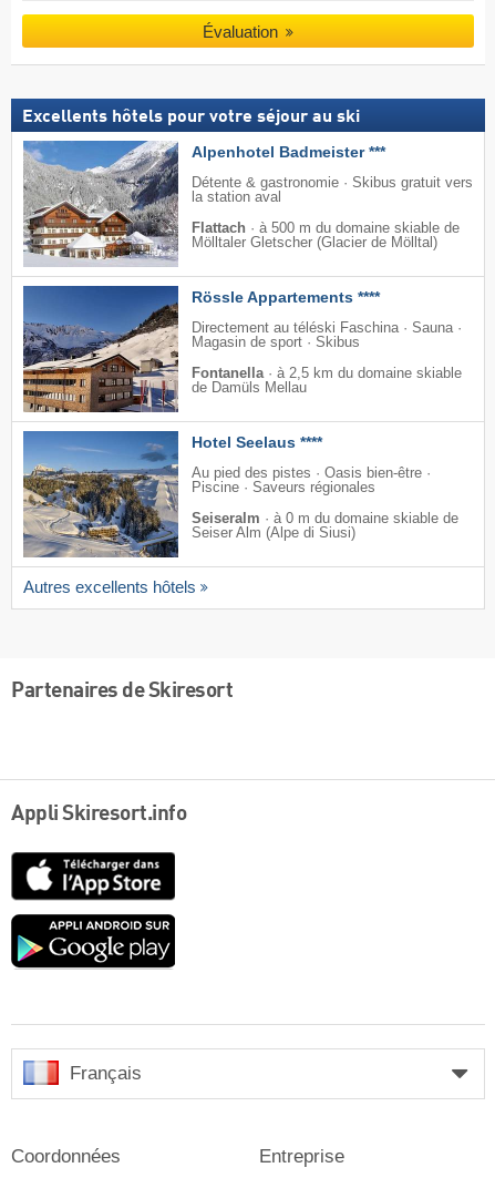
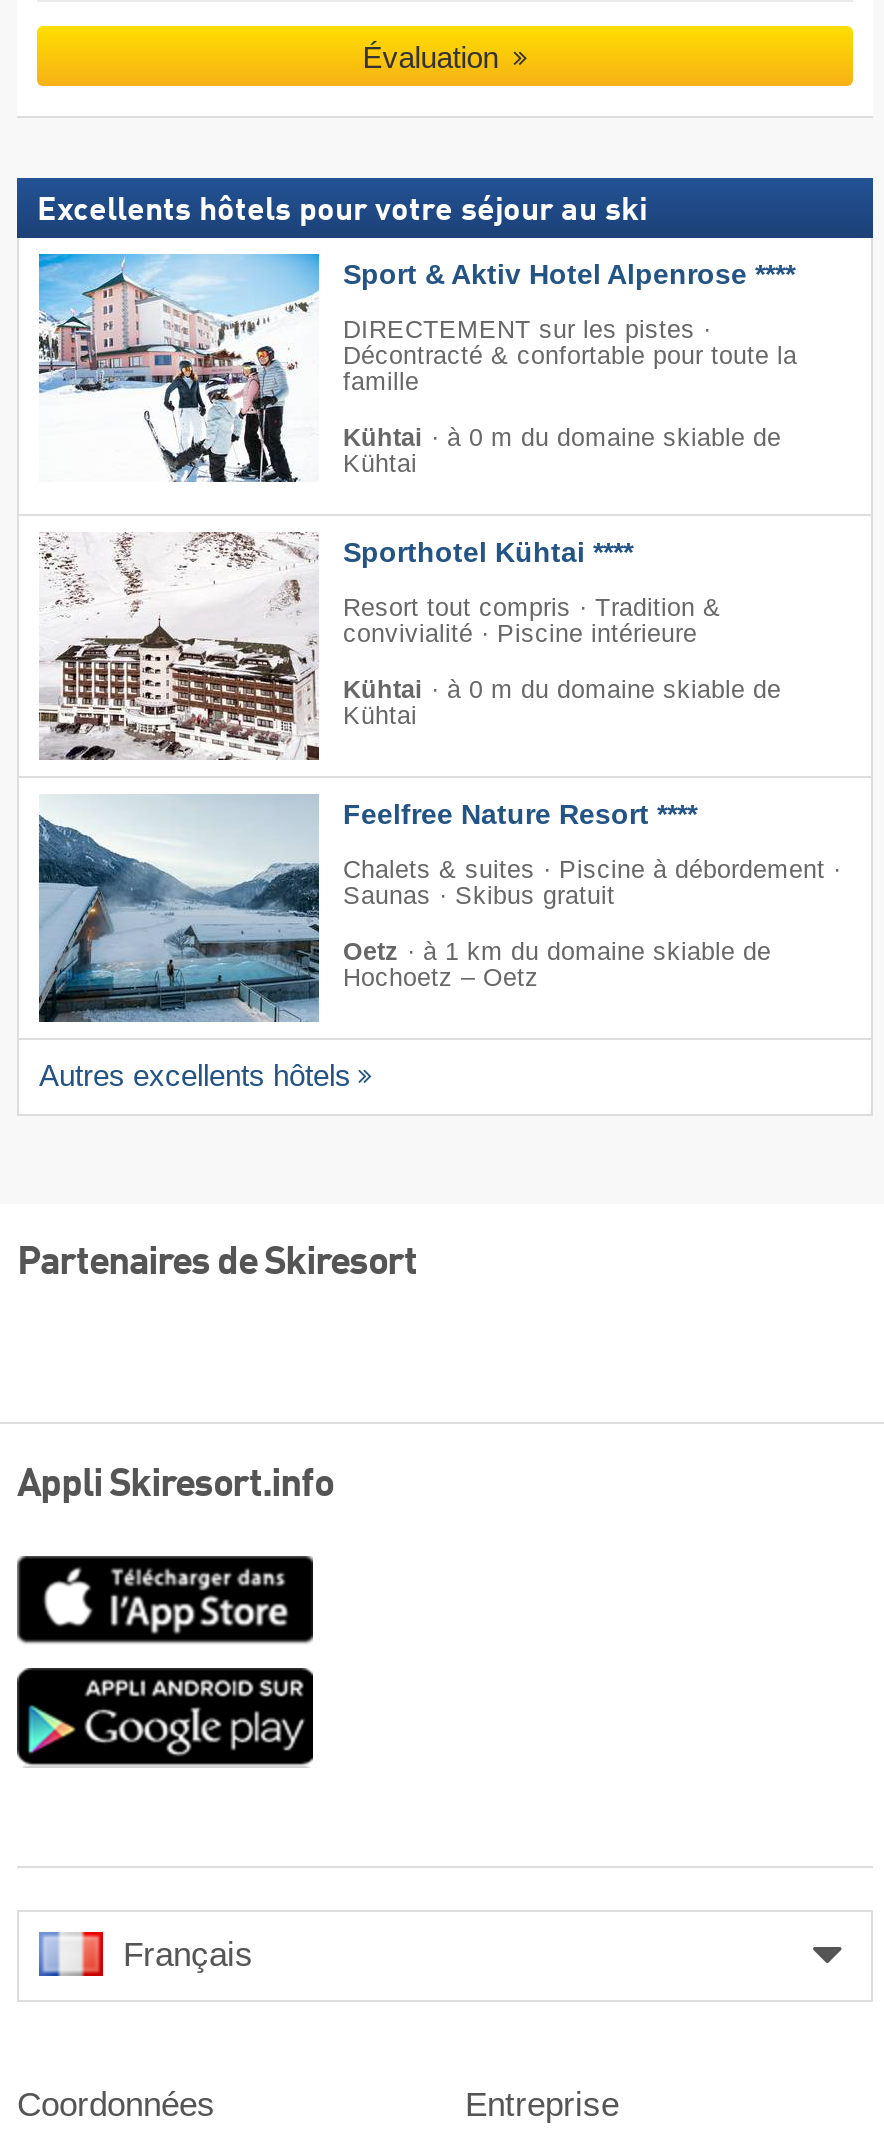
- [image]
- Alpenhotel Badmeister ***
+ [image]
+ Sport & Aktiv Hotel Alpenrose ****

- Détente & gastronomie · Skibus gratuit vers
- la station aval
+ DIRECTEMENT sur les pistes ·
+ Décontracté & confortable pour toute la
+ famille

- Flattach · à 500 m du domaine skiable de
- Mölltaler Gletscher (Glacier de Mölltal)
+ Kühtai · à 0 m du domaine skiable de
+ Kühtai

- [image]
- Rössle Appartements ****
+ [image]
+ Sporthotel Kühtai ****

- Directement au téléski Faschina · Sauna ·
- Magasin de sport · Skibus
+ Resort tout compris · Tradition &
+ convivialité · Piscine intérieure

- Fontanella · à 2,5 km du domaine skiable
- de Damüls Mellau
+ Kühtai · à 0 m du domaine skiable de
+ Kühtai

- [image]
- Hotel Seelaus ****
+ [image]
+ Feelfree Nature Resort ****

- Au pied des pistes · Oasis bien-être ·
- Piscine · Saveurs régionales
+ Chalets & suites · Piscine à débordement ·
+ Saunas · Skibus gratuit

- Seiseralm · à 0 m du domaine skiable de
- Seiser Alm (Alpe di Siusi)
+ Oetz · à 1 km du domaine skiable de
+ Hochoetz – Oetz
